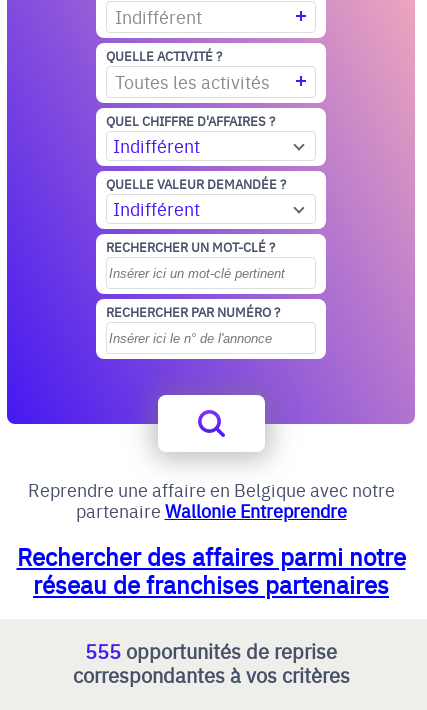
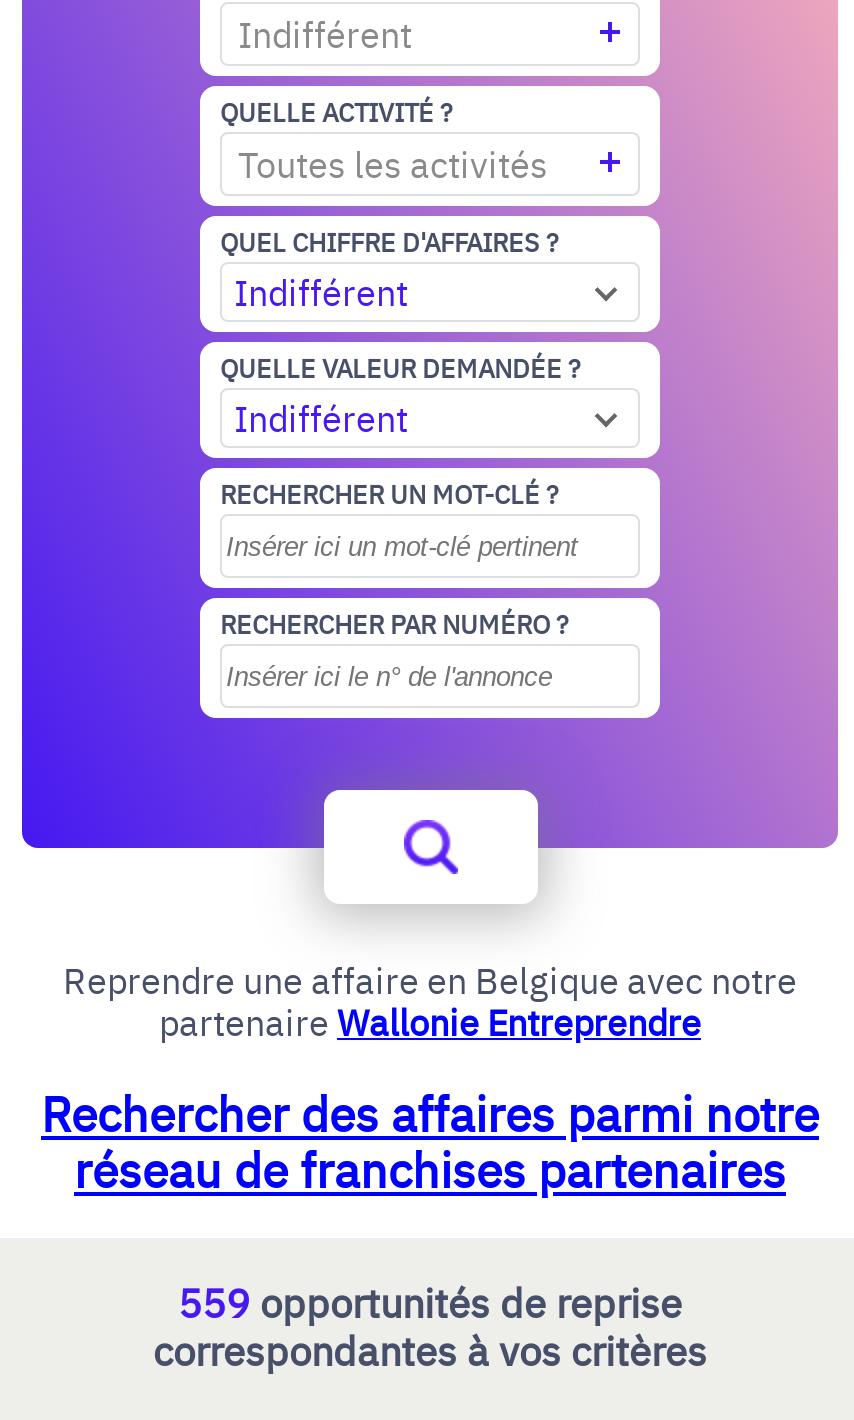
- 555 opportunités de reprise
+ 559 opportunités de reprise
